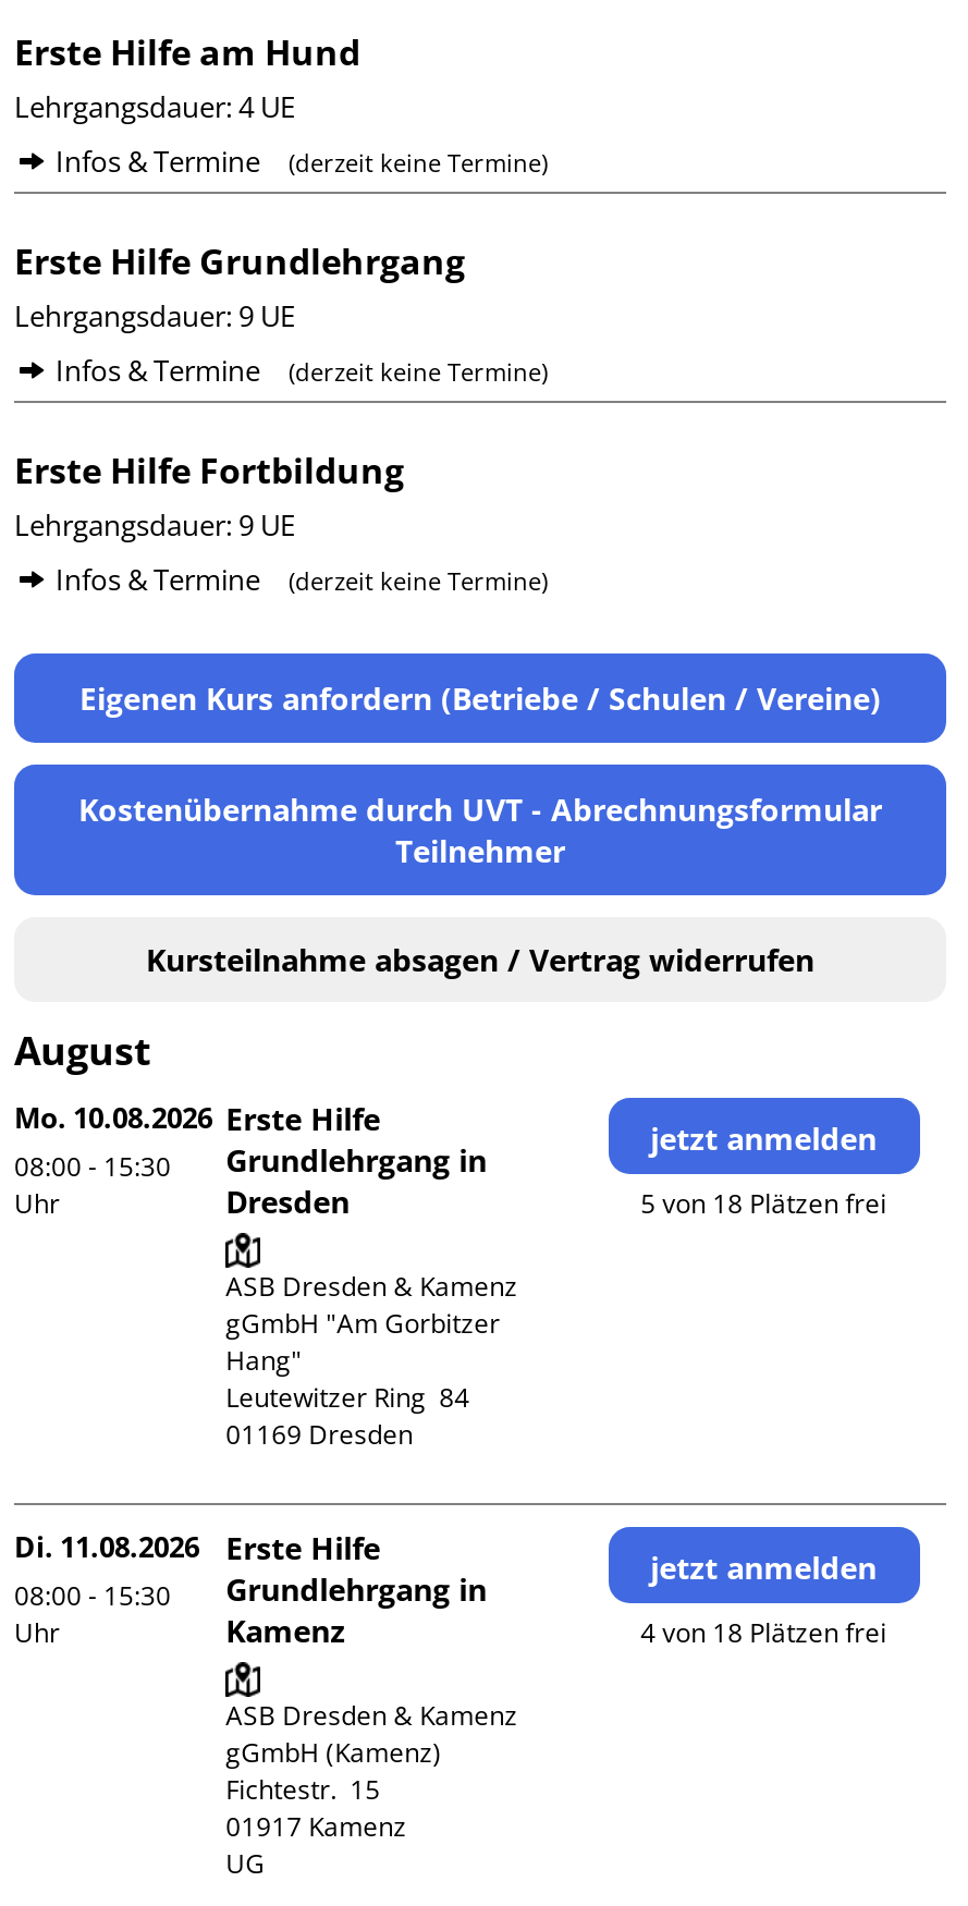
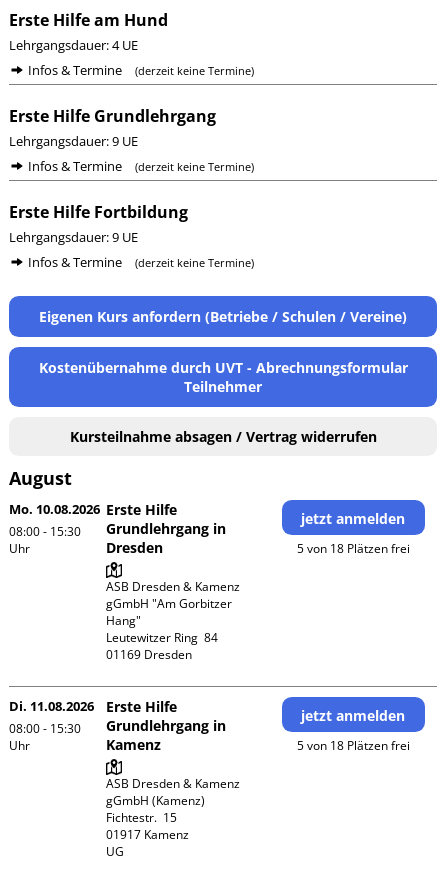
- 4 von 18 Plätzen frei
+ 5 von 18 Plätzen frei
